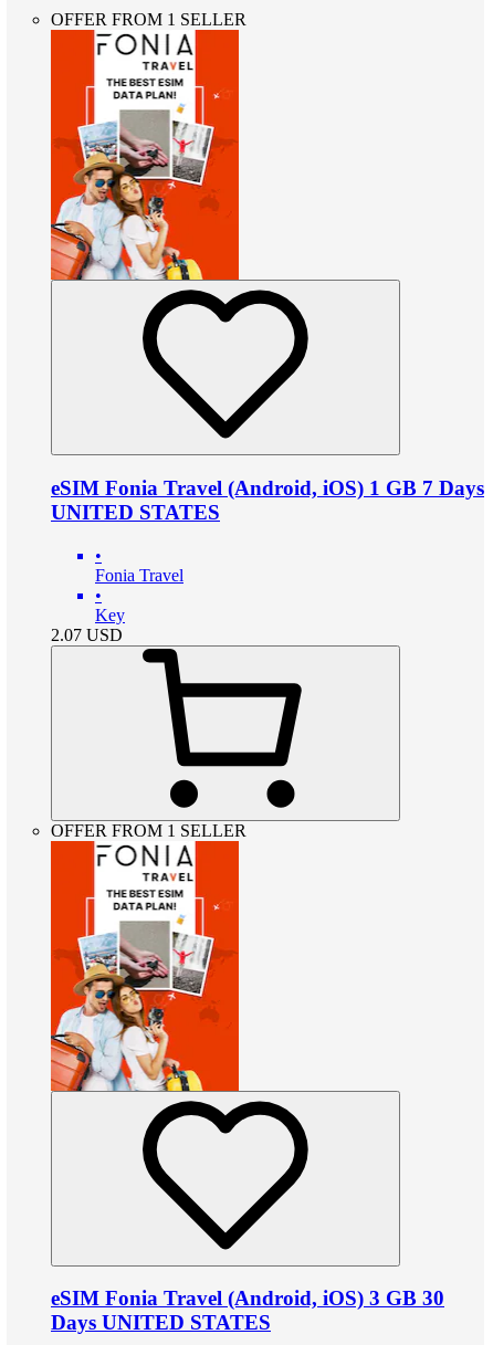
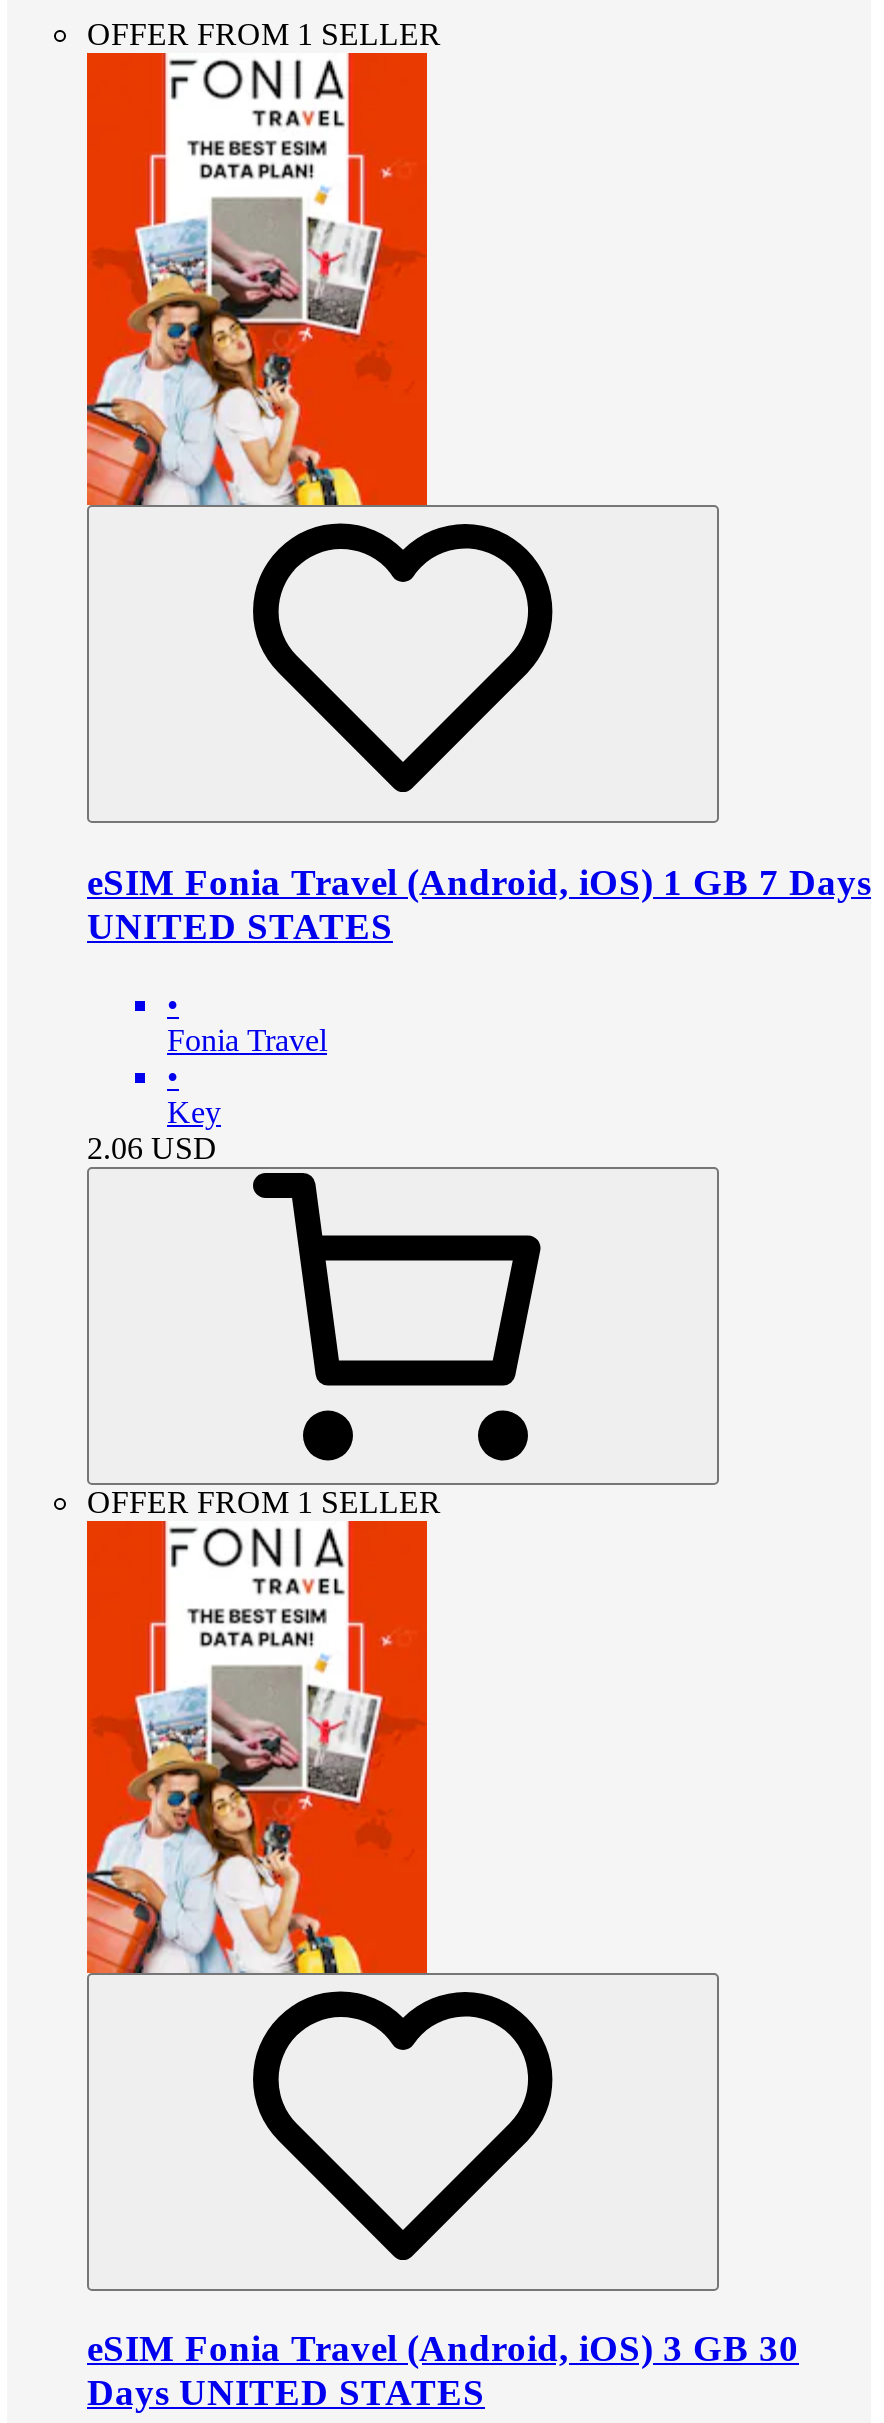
- 2.07 USD
+ 2.06 USD
